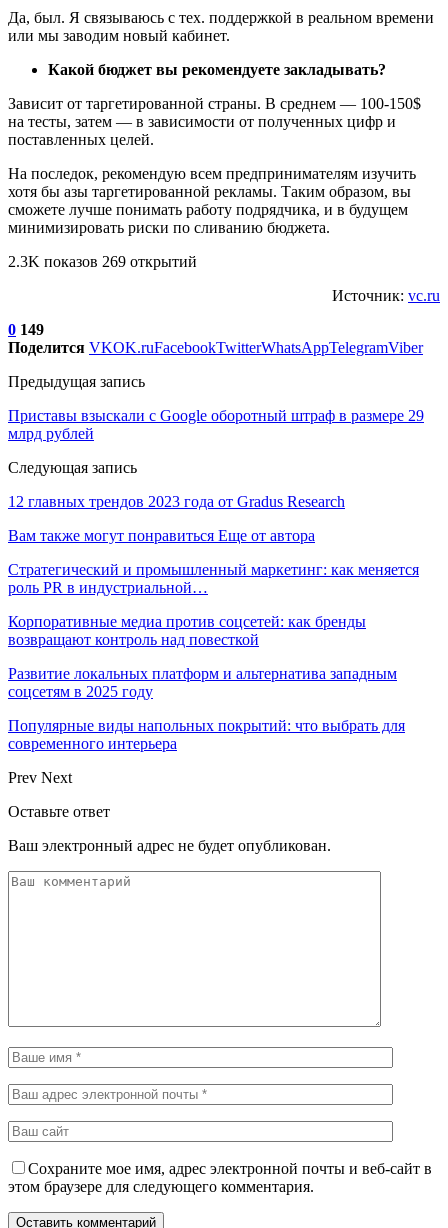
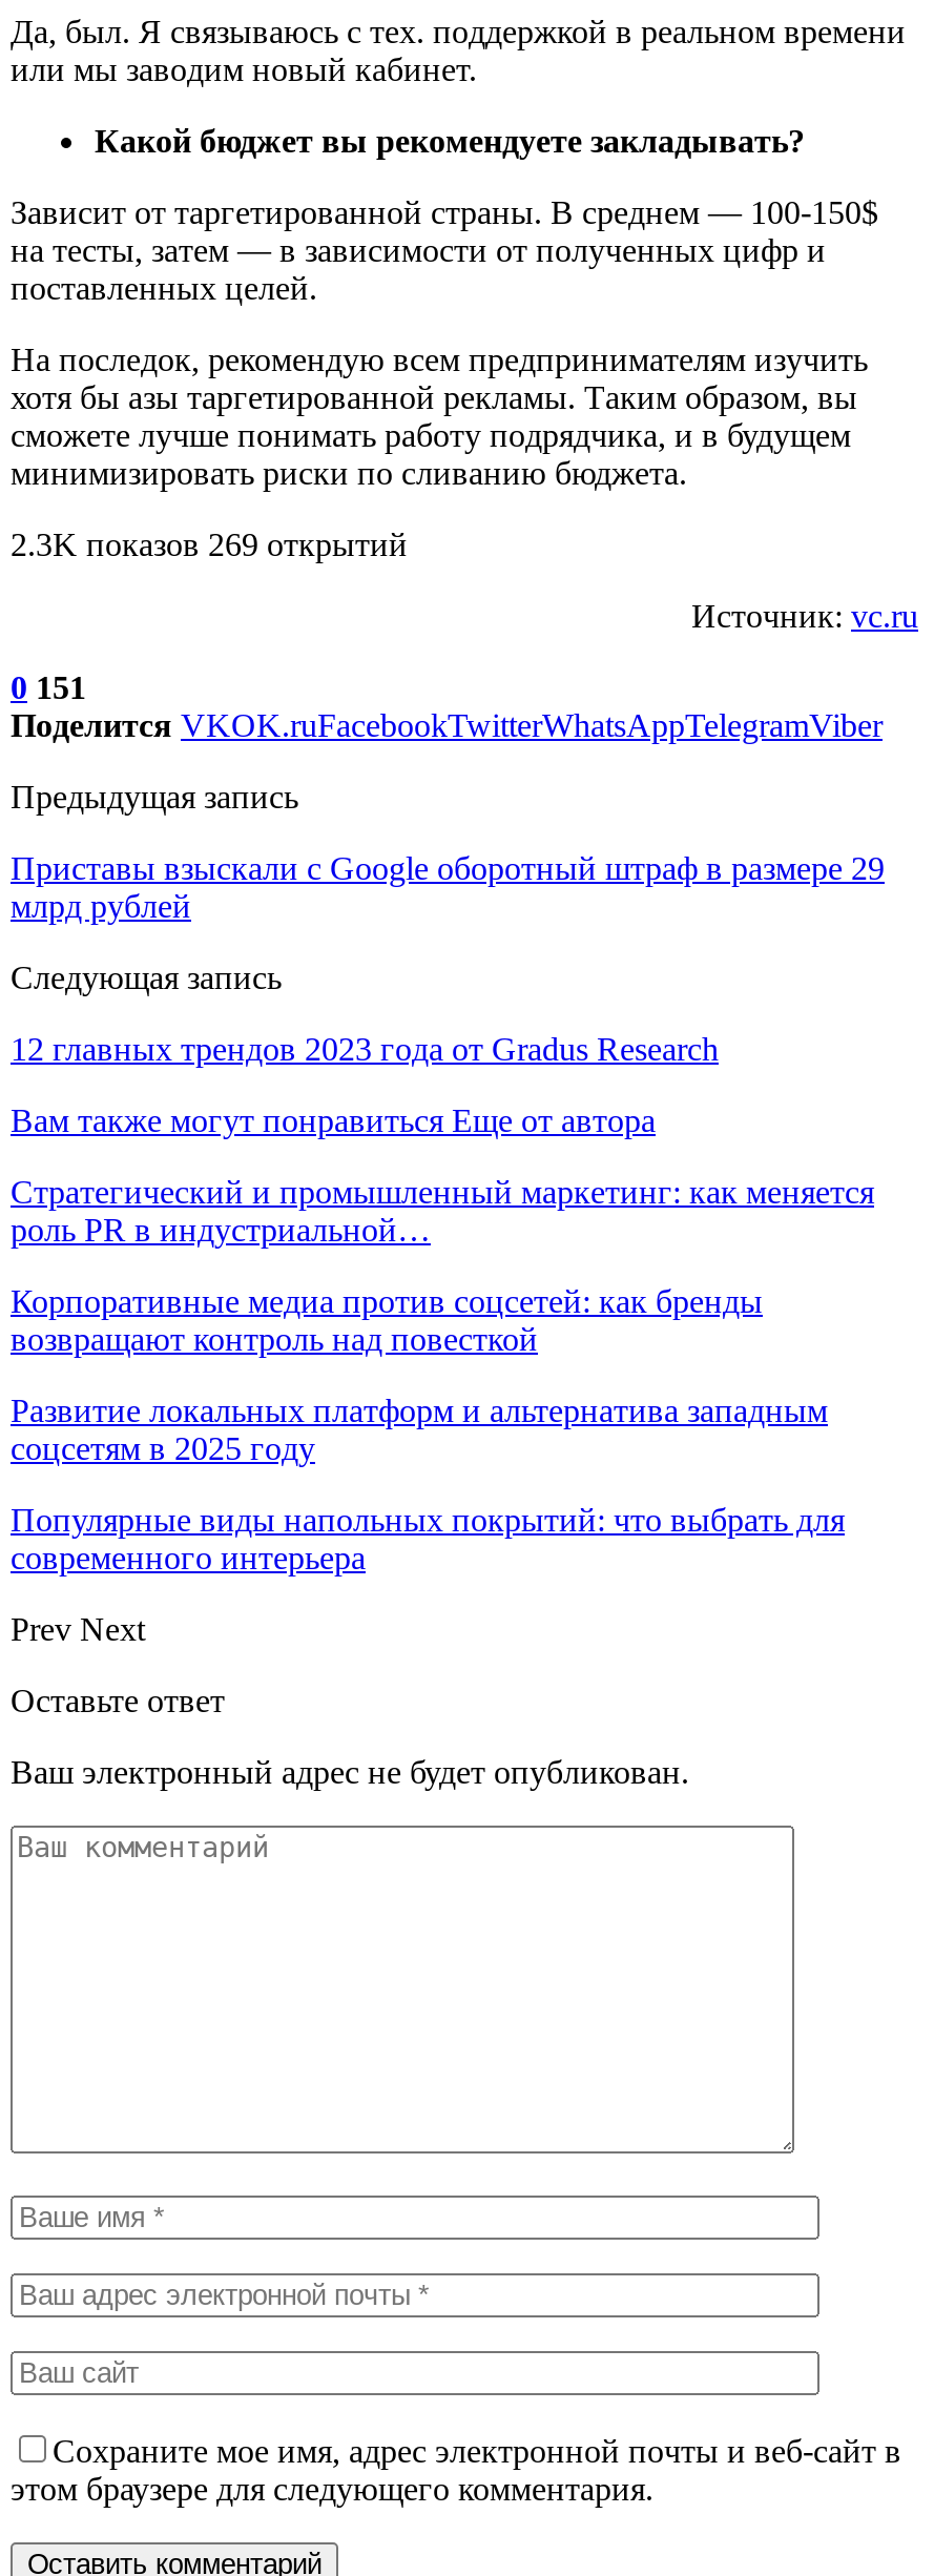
- 0 149
+ 0 151
